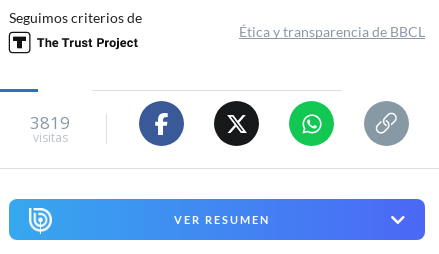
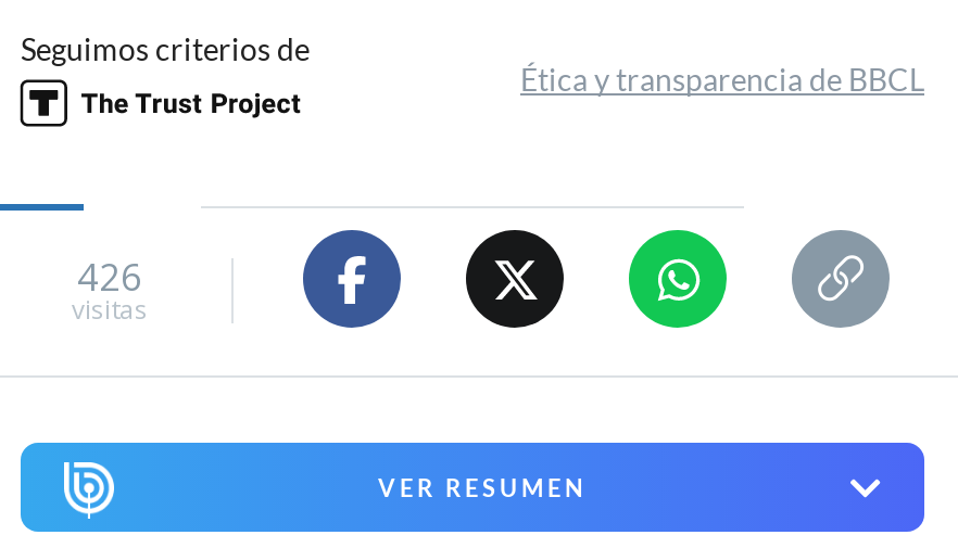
- 3819
+ 426
